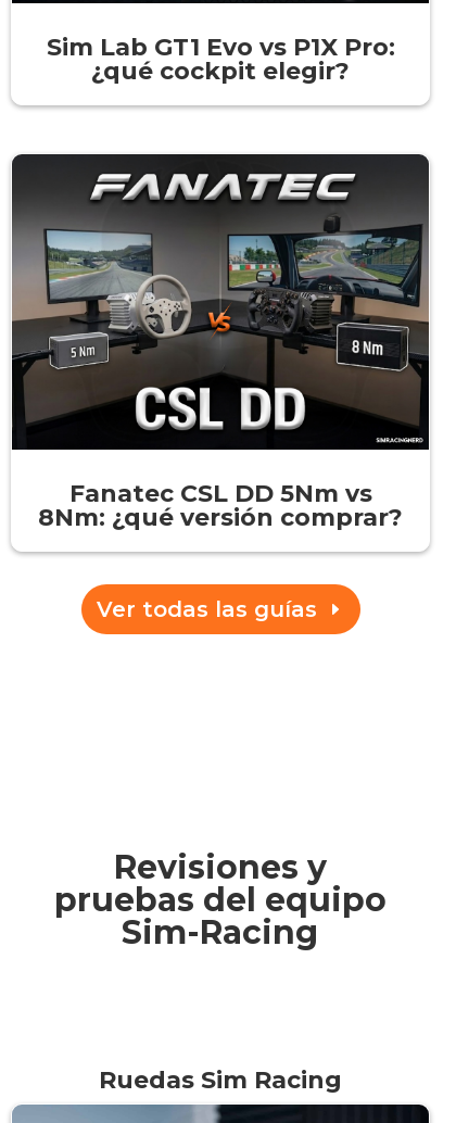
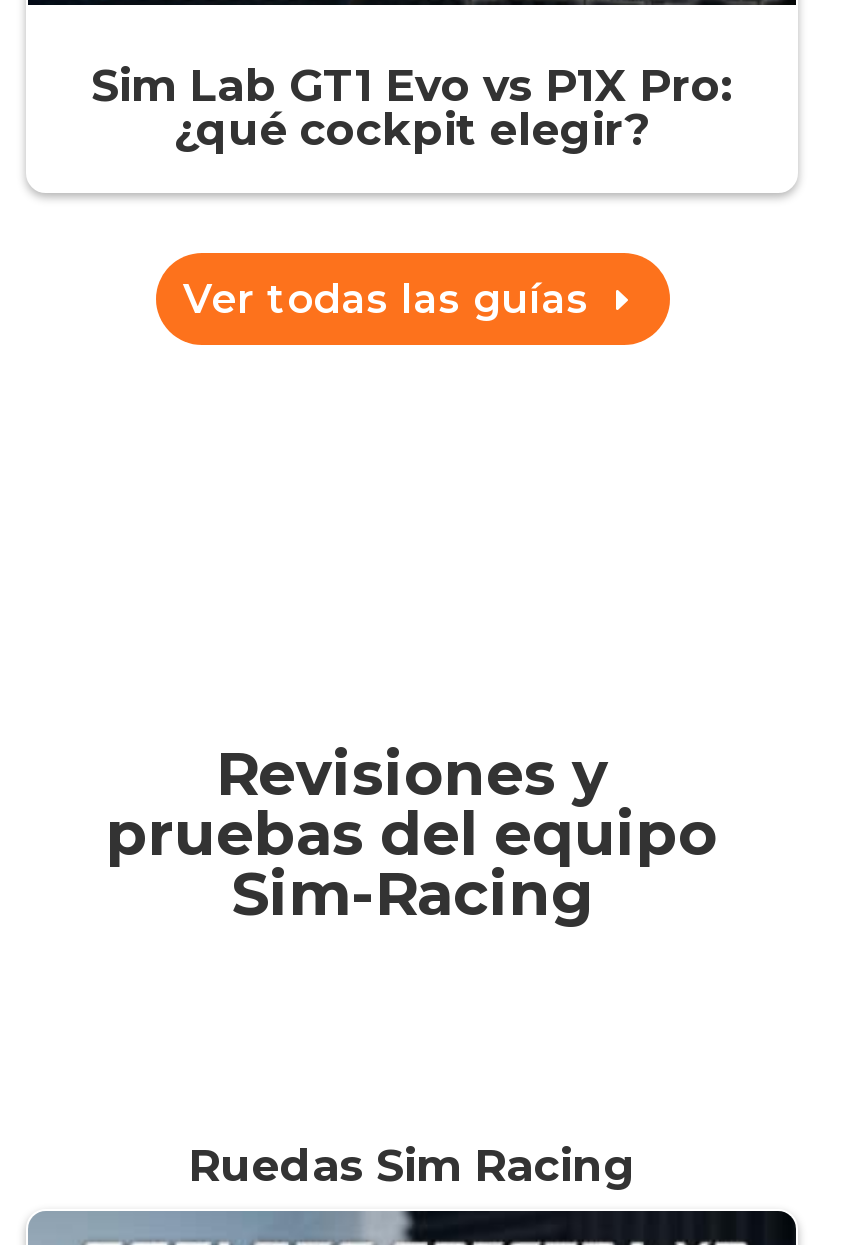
- [image]
- Fanatec CSL DD 5Nm vs
- 8Nm: ¿qué versión comprar?
